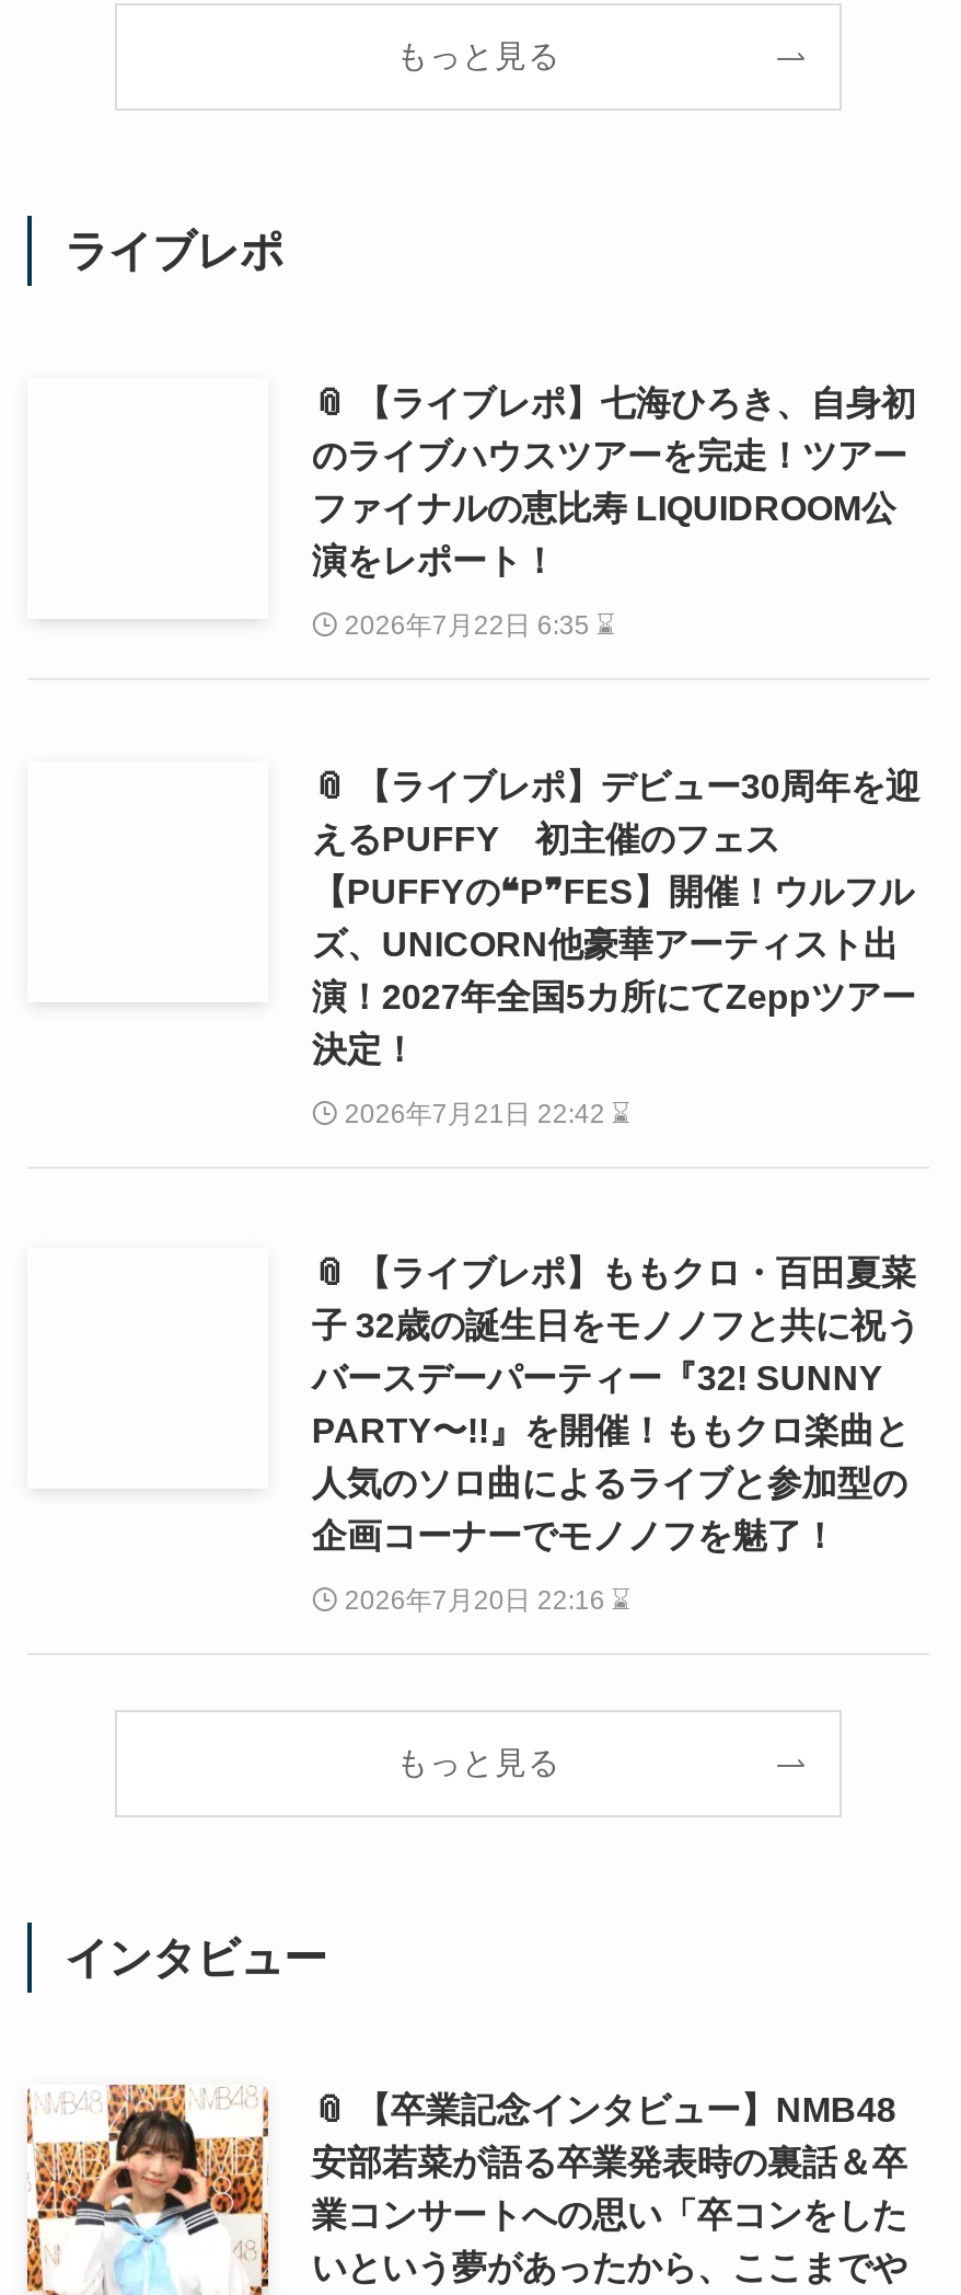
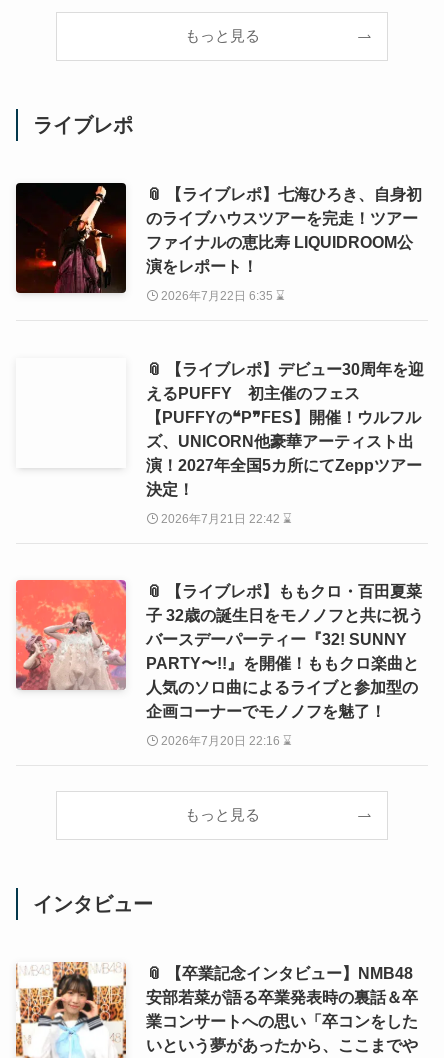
+ [image]

+ [image]
